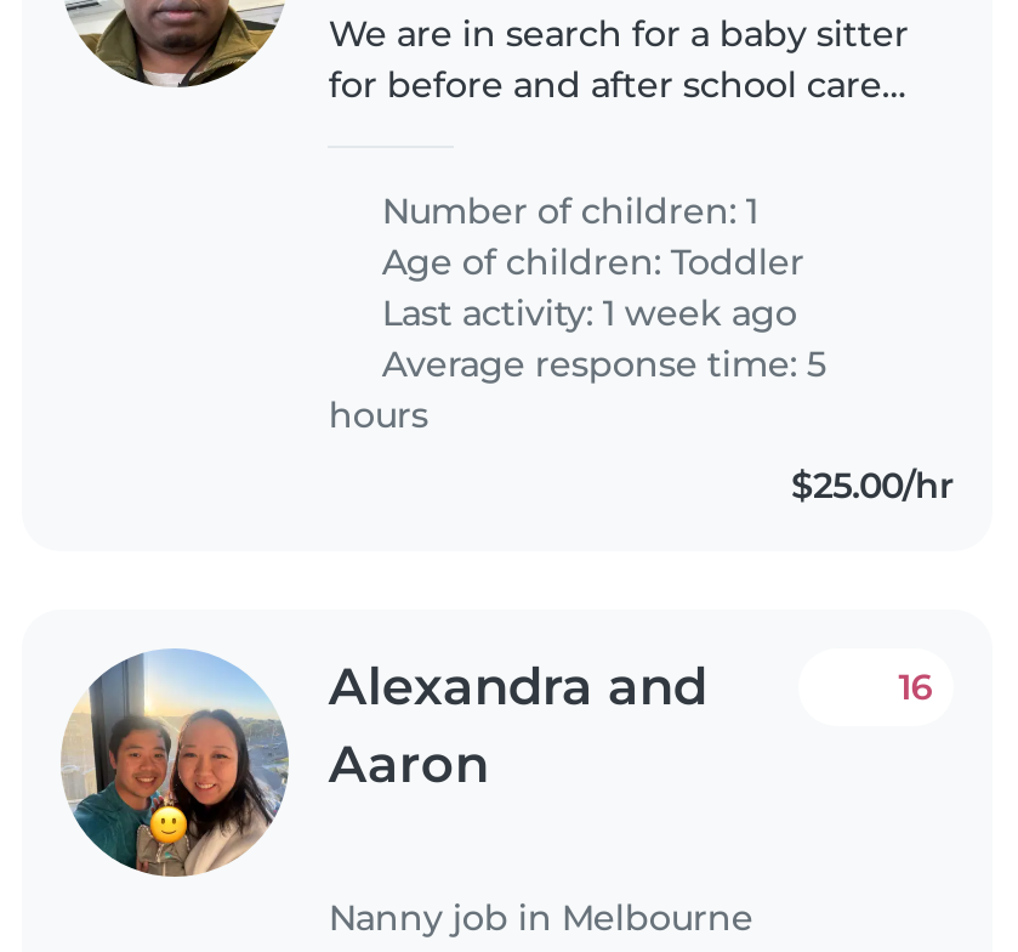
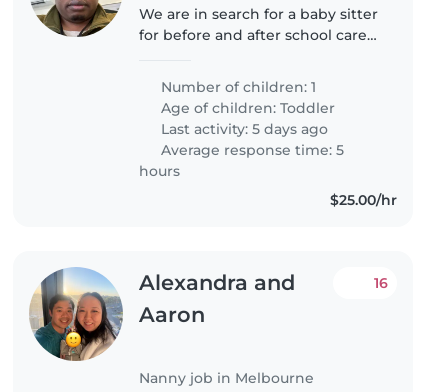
- Last activity: 1 week ago
+ Last activity: 5 days ago
